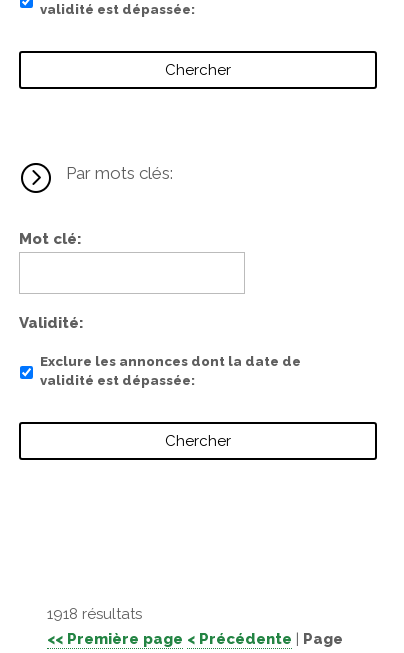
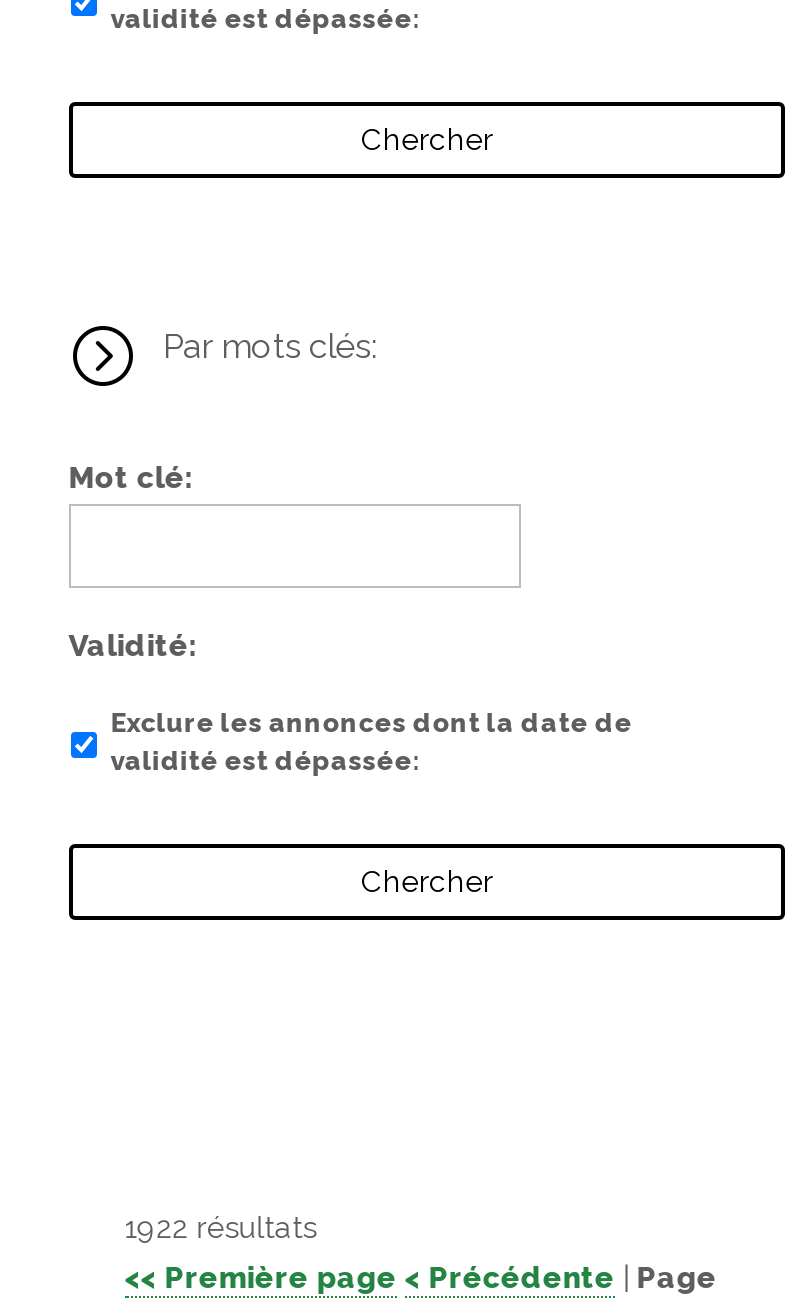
- 1918 résultats
+ 1922 résultats
